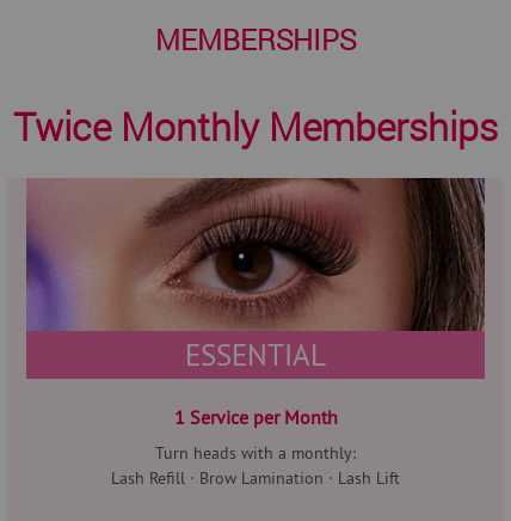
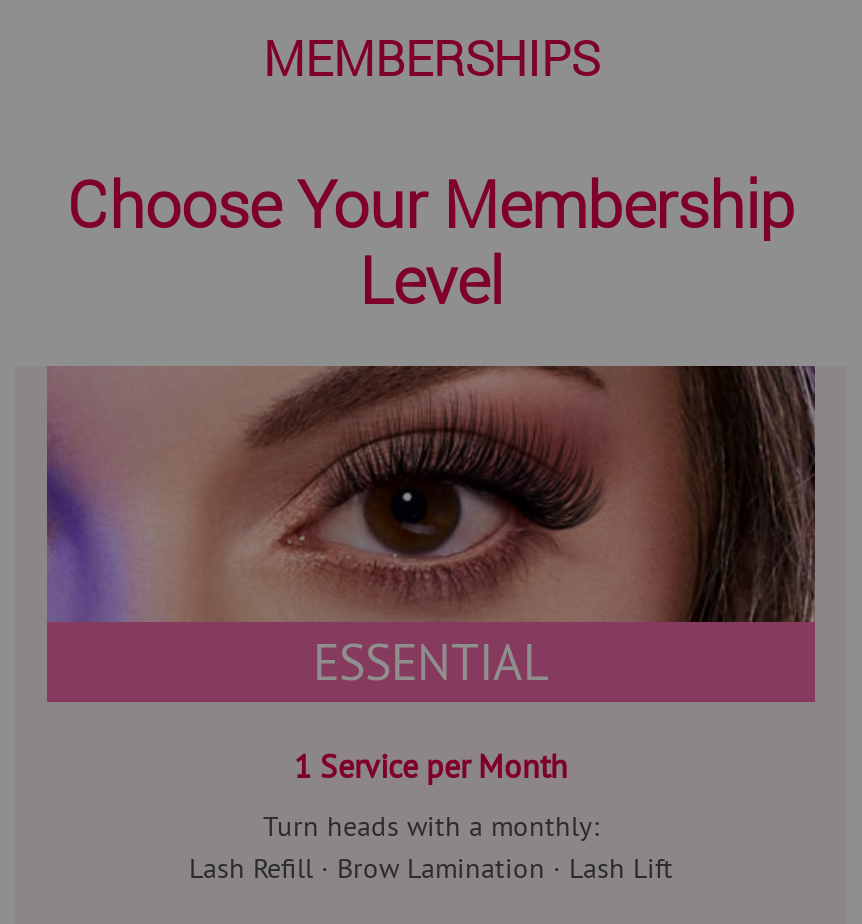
- Twice Monthly Memberships
+ Choose Your Membership
+ Level
